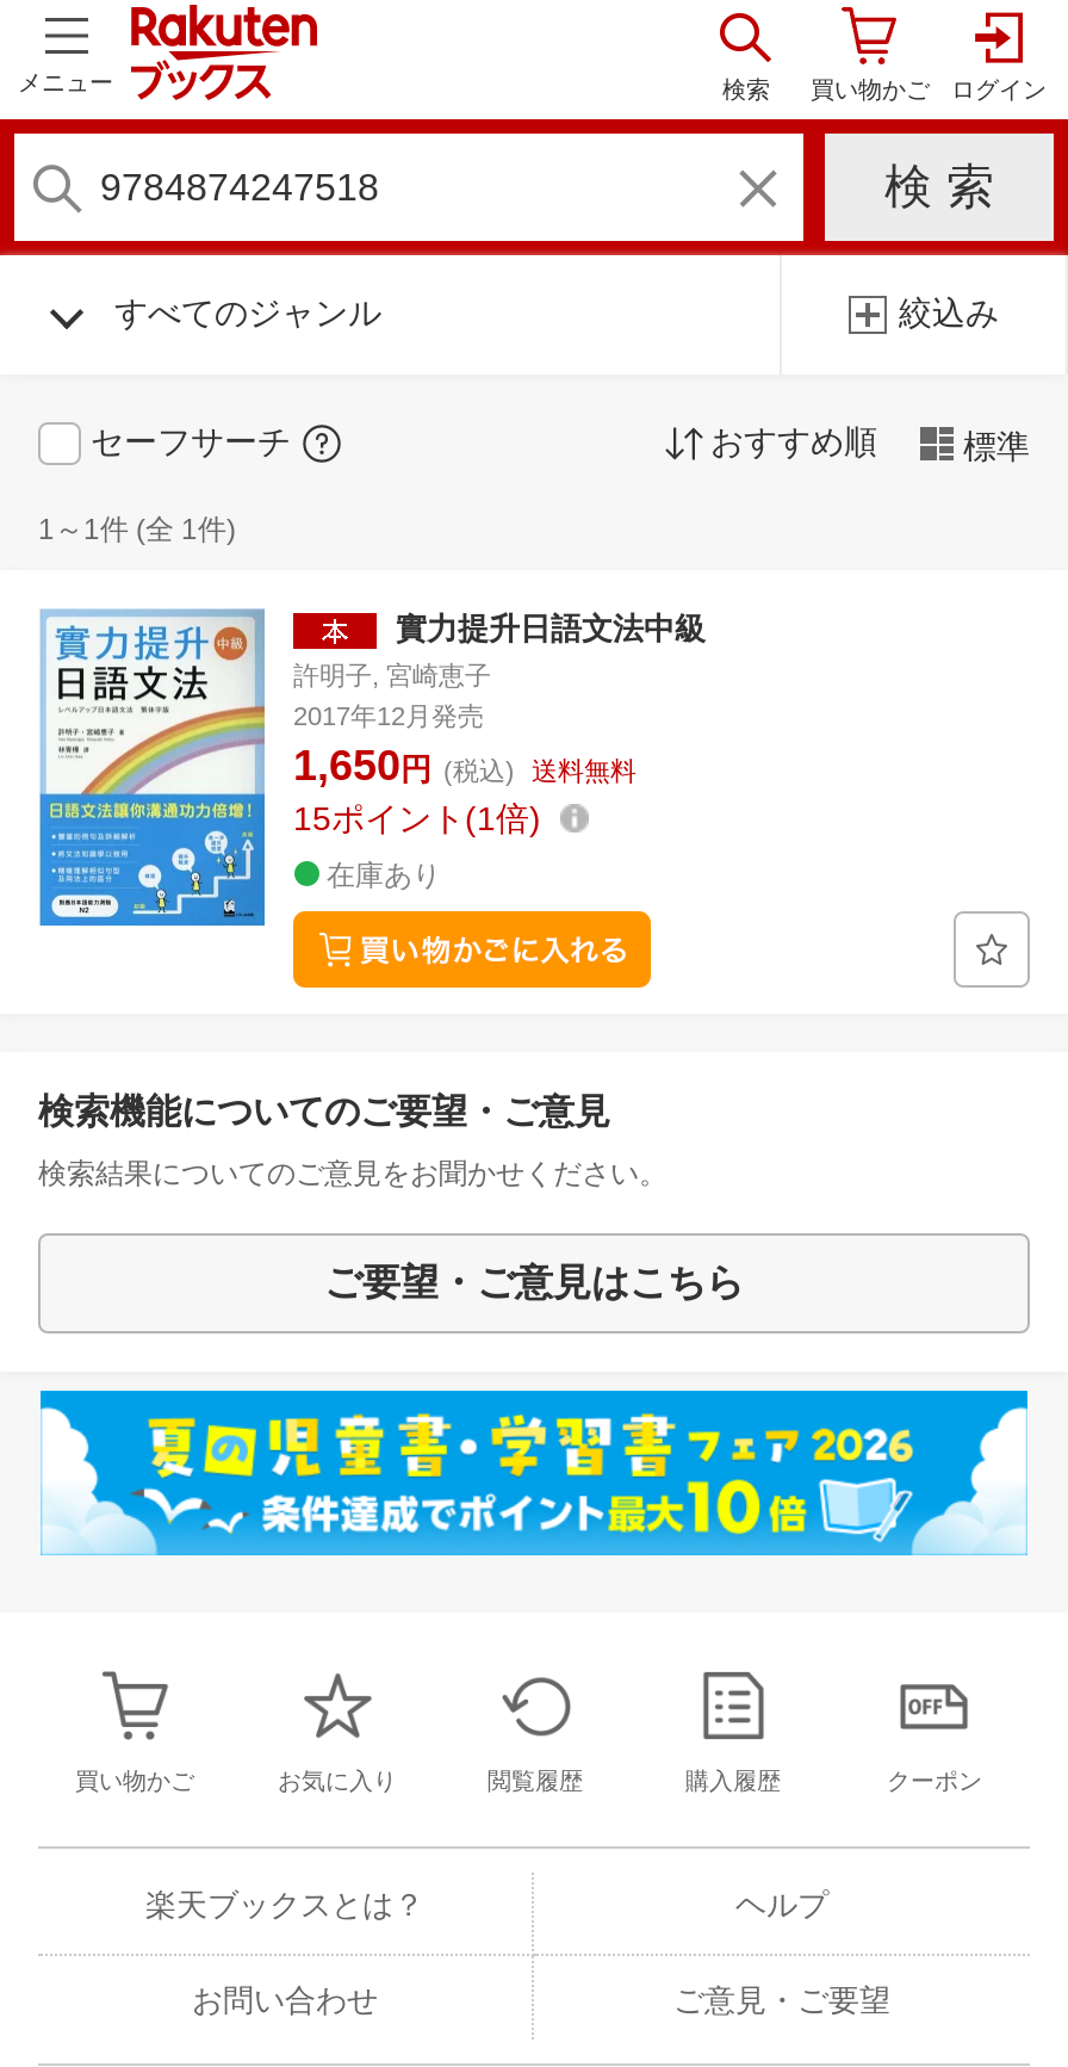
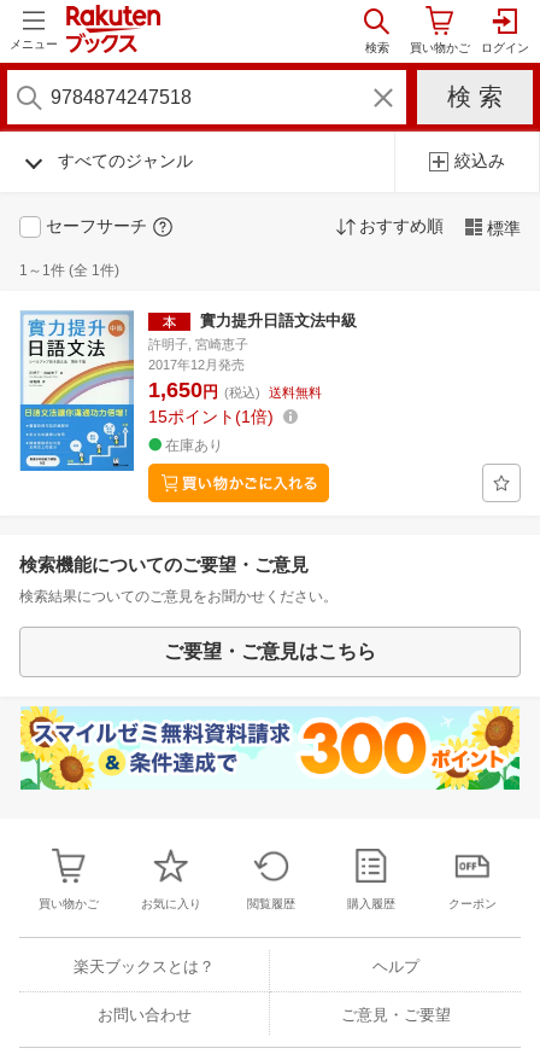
- [image]
+ [image]
